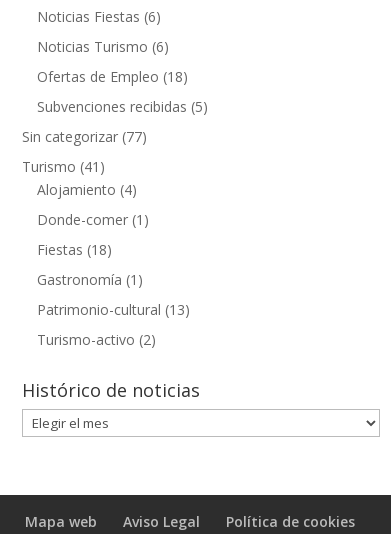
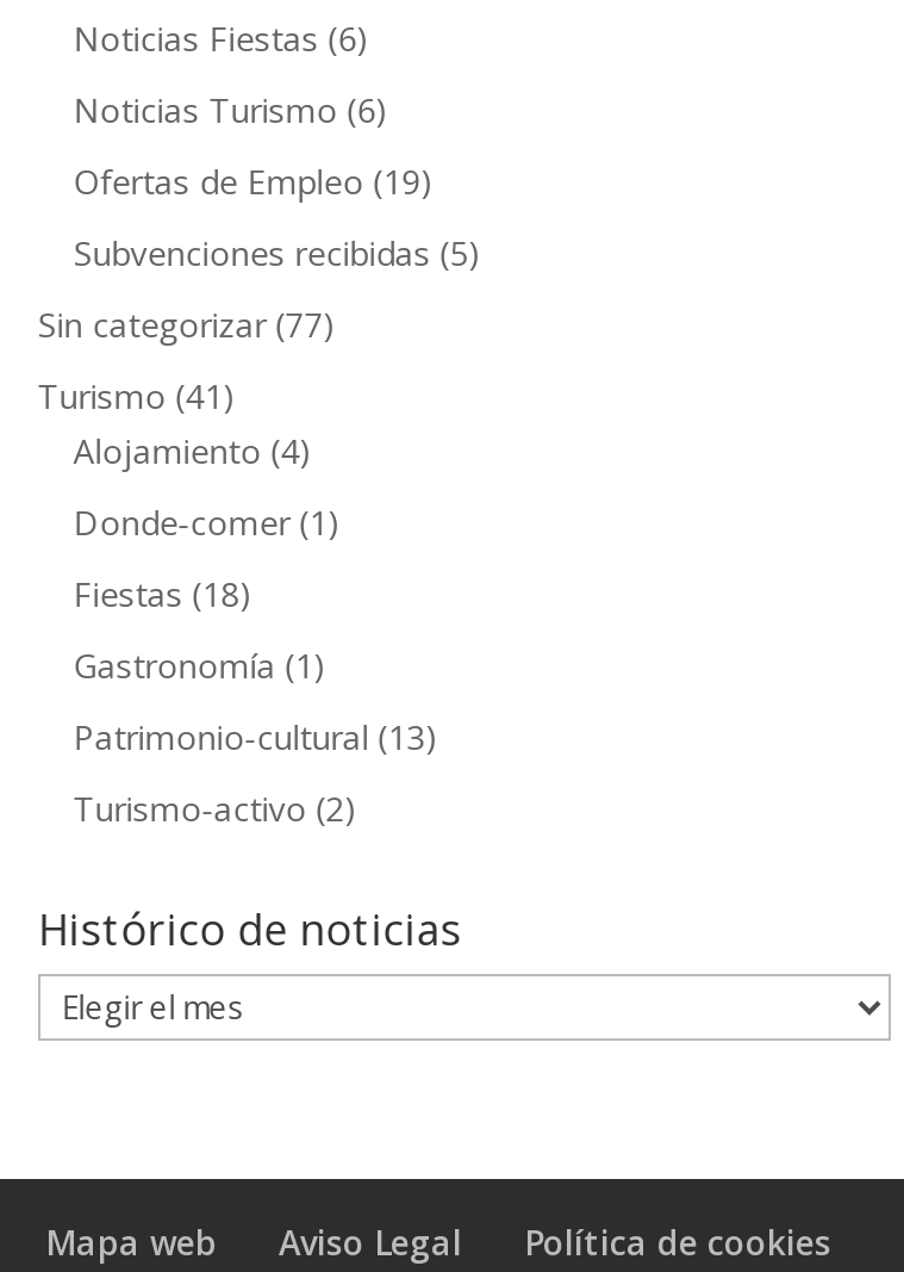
- Ofertas de Empleo (18)
+ Ofertas de Empleo (19)
